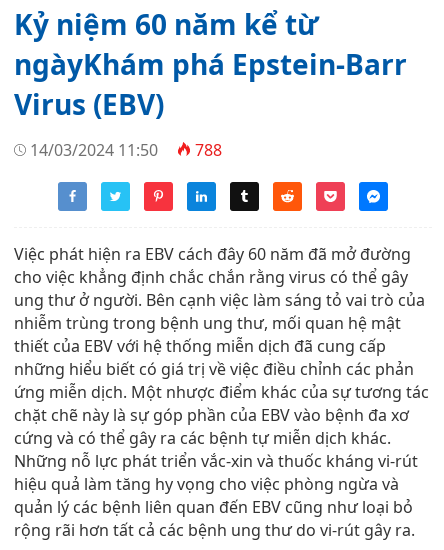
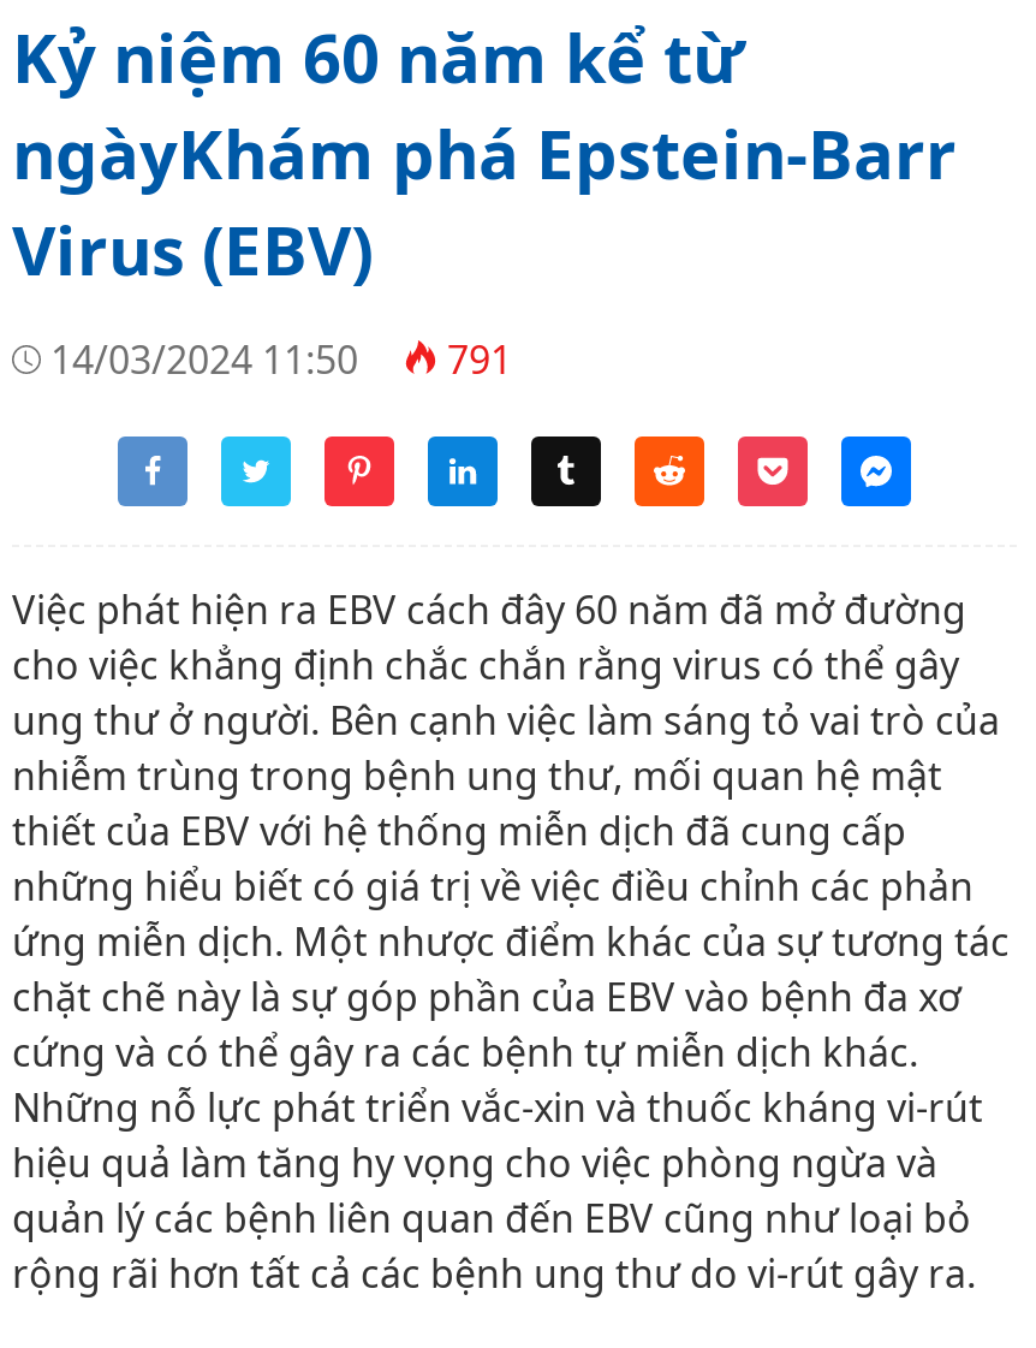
- 14/03/2024 11:50 788
+ 14/03/2024 11:50 791
